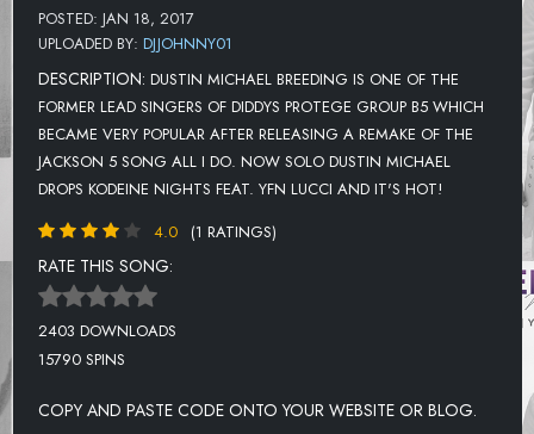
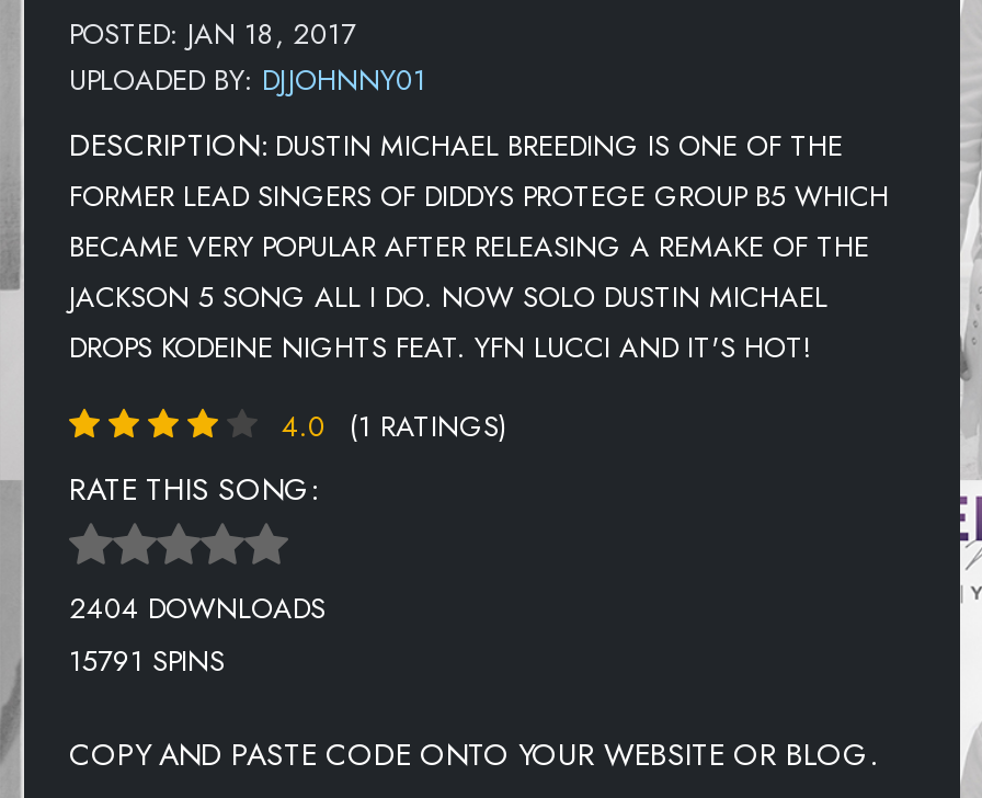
- 2403 DOWNLOADS
+ 2404 DOWNLOADS

- 15790 SPINS
+ 15791 SPINS
